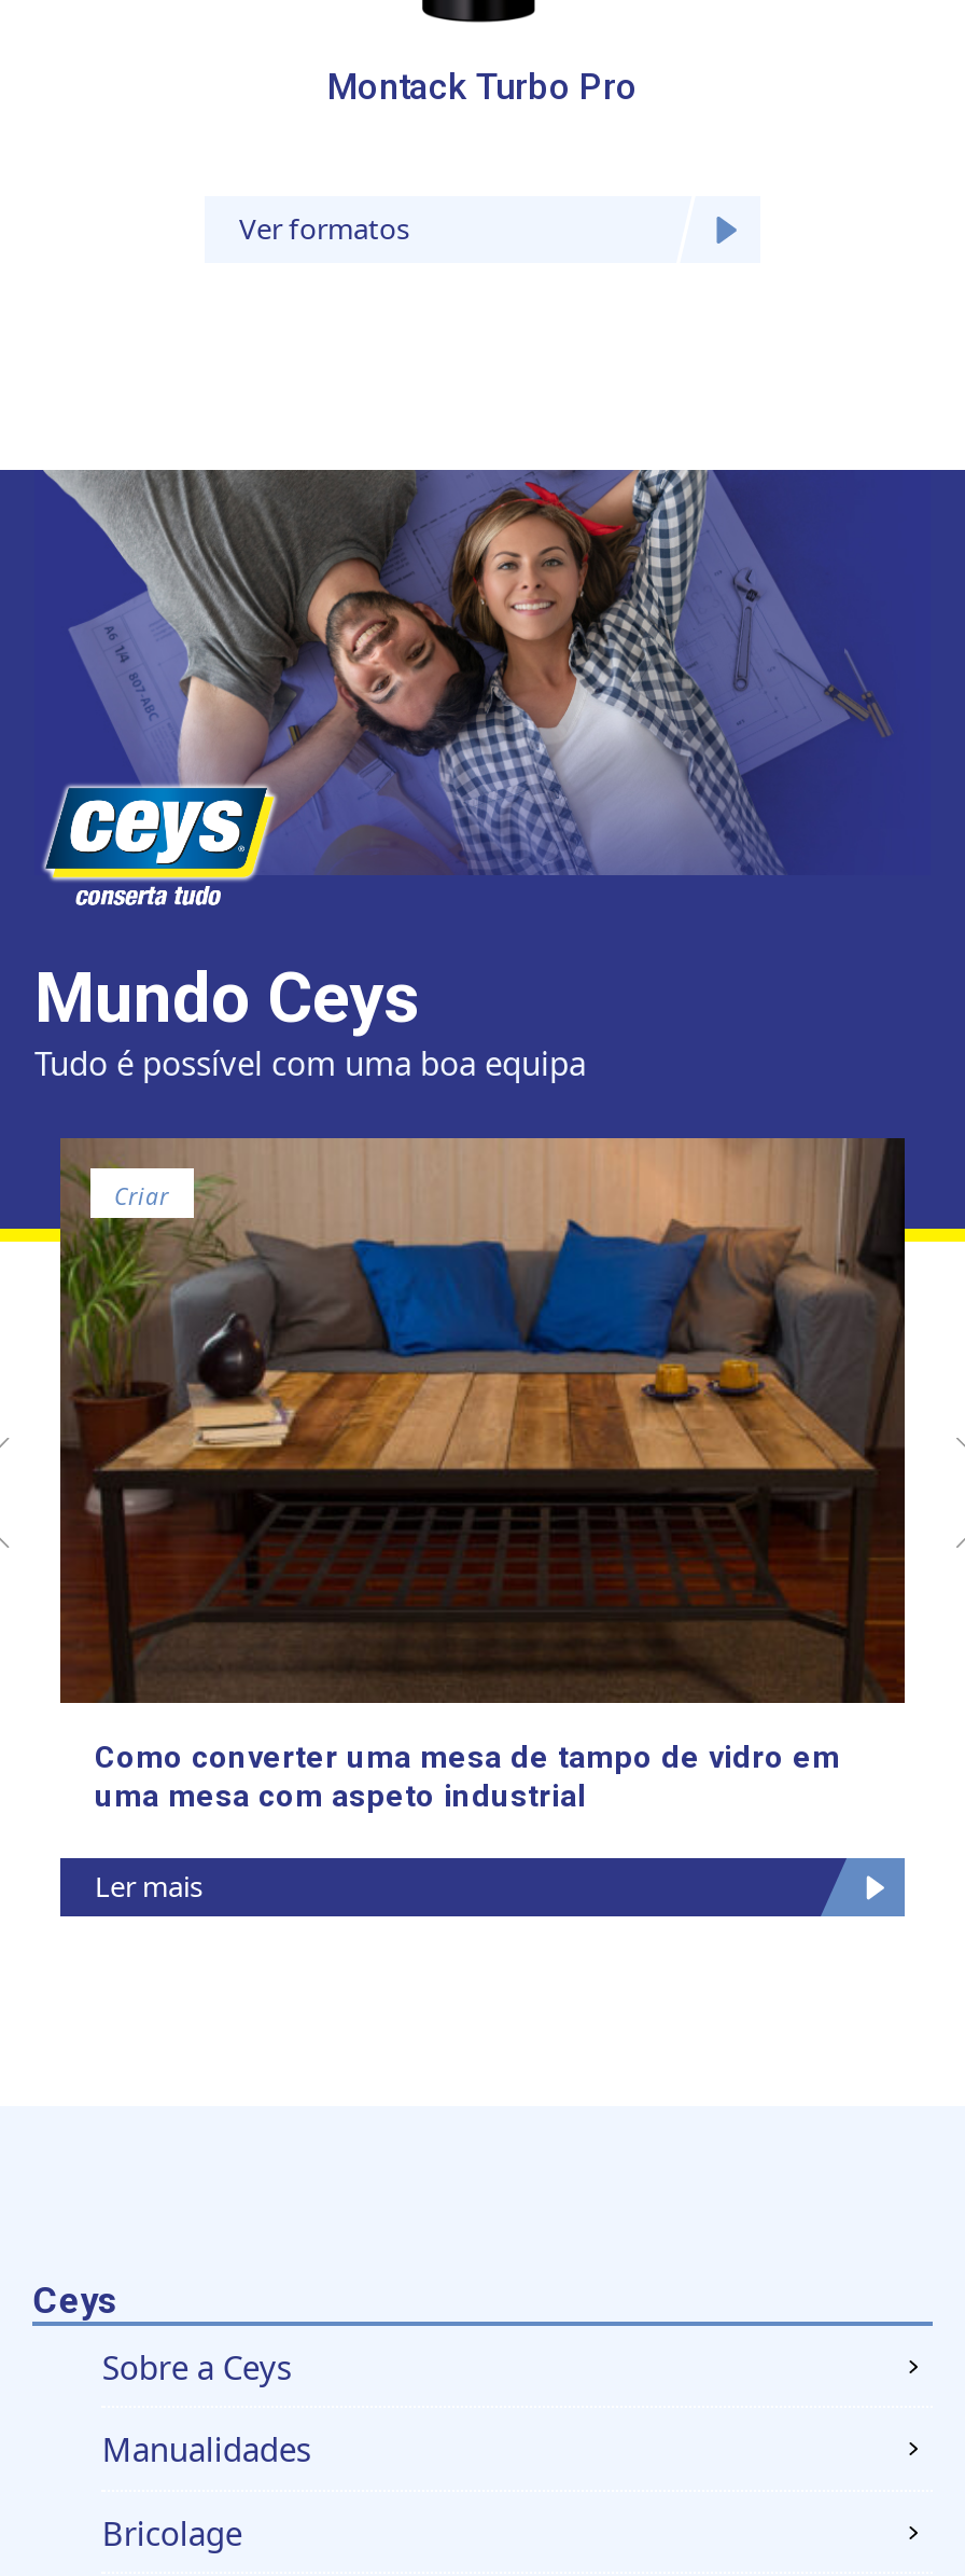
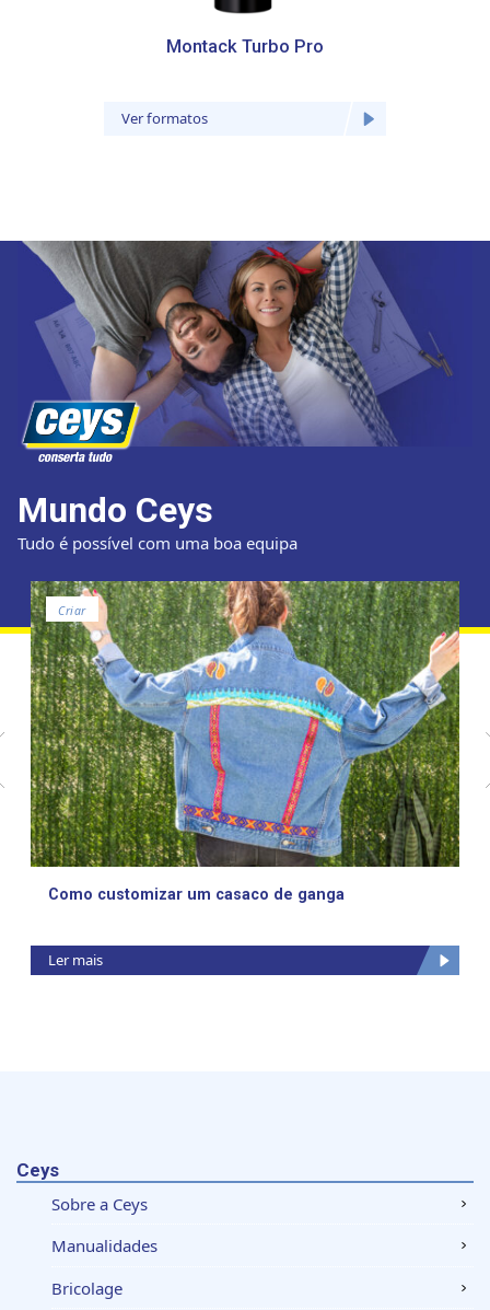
- [image]
- Como converter uma mesa de tampo de vidro em
- uma mesa com aspeto industrial
+ [image]
+ Como customizar um casaco de ganga
